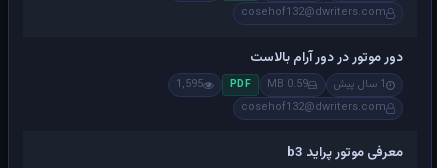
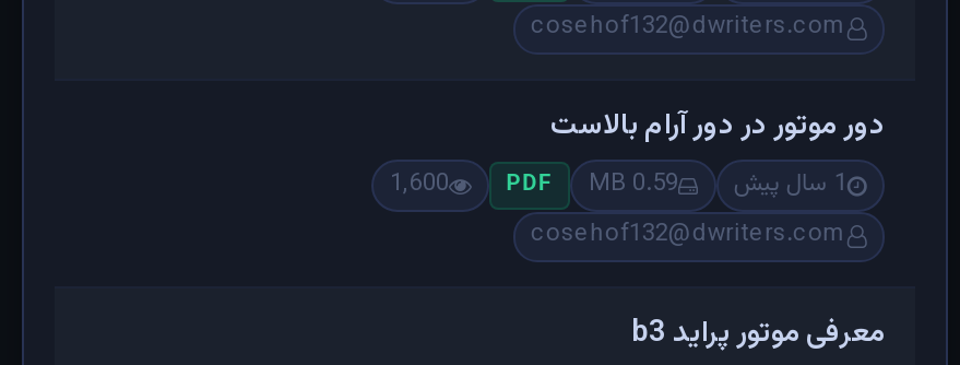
- 1,595 PDF
+ 1,600 PDF
